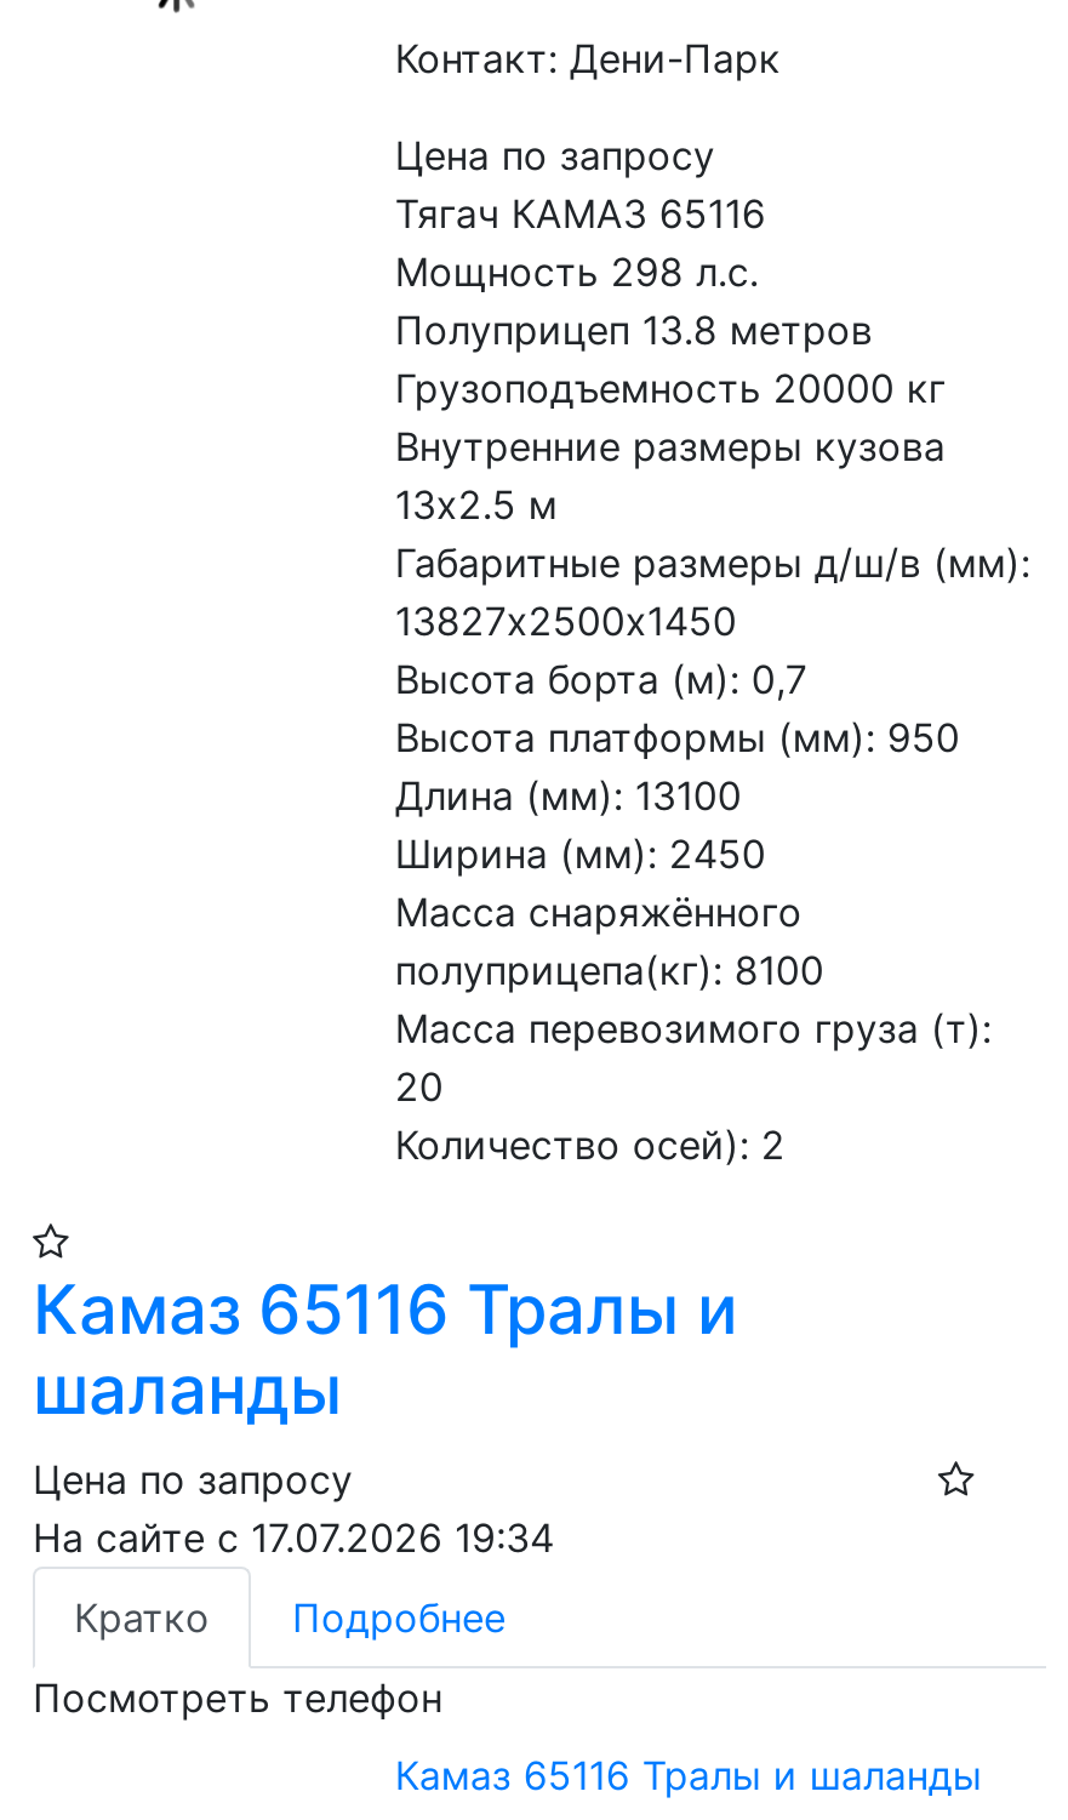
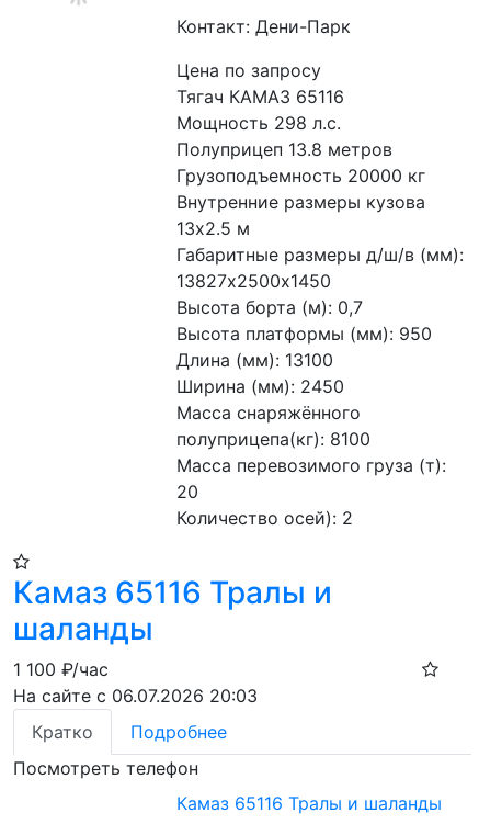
- Цена по запросу
- На сайте с 17.07.2026 19:34
+ 1 100 ₽/час
+ На сайте с 06.07.2026 20:03
